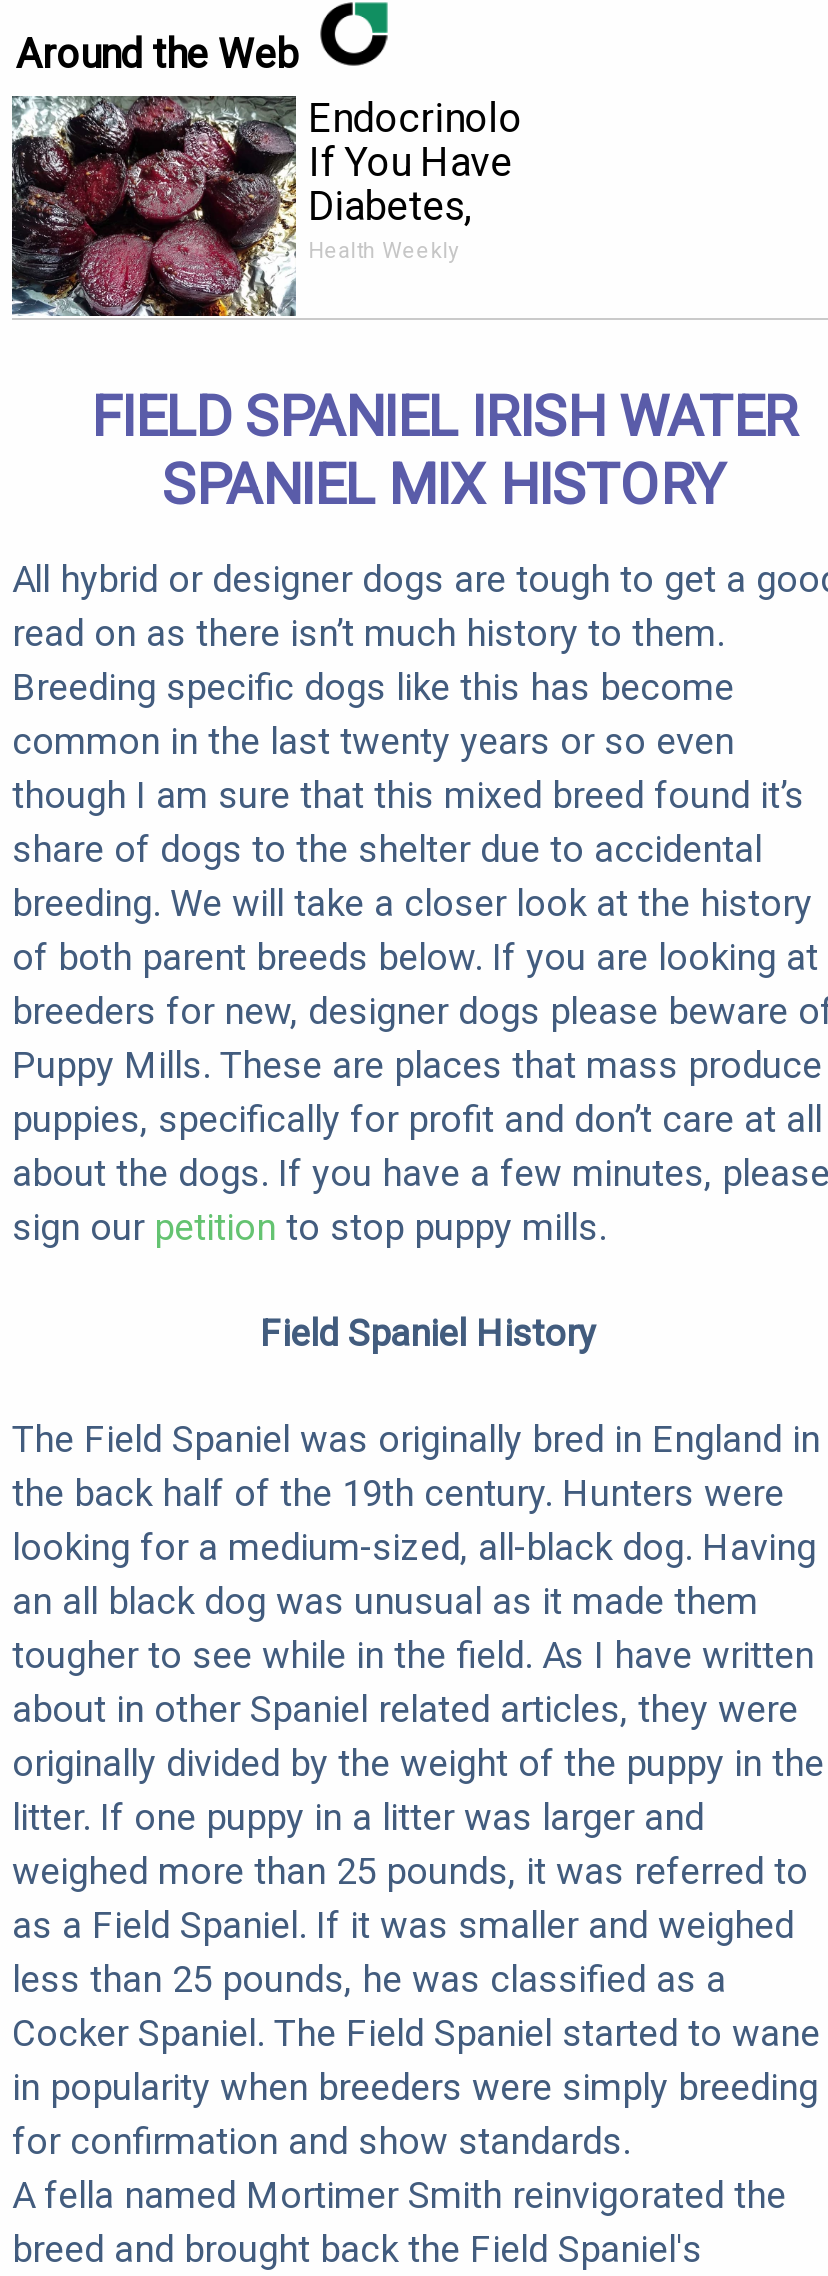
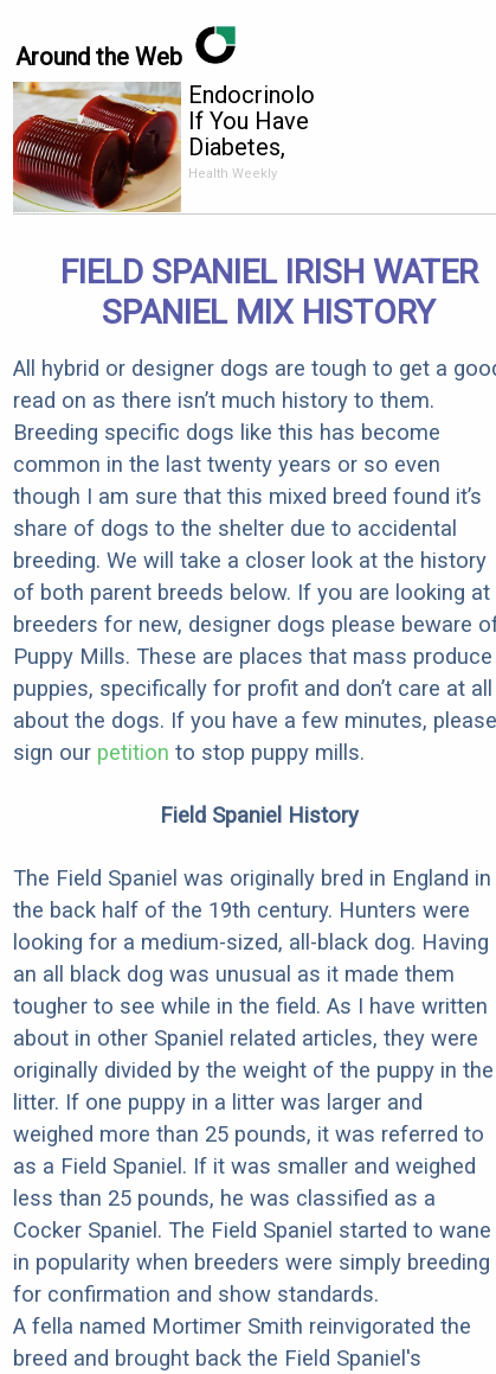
- [image]
+ [image]
